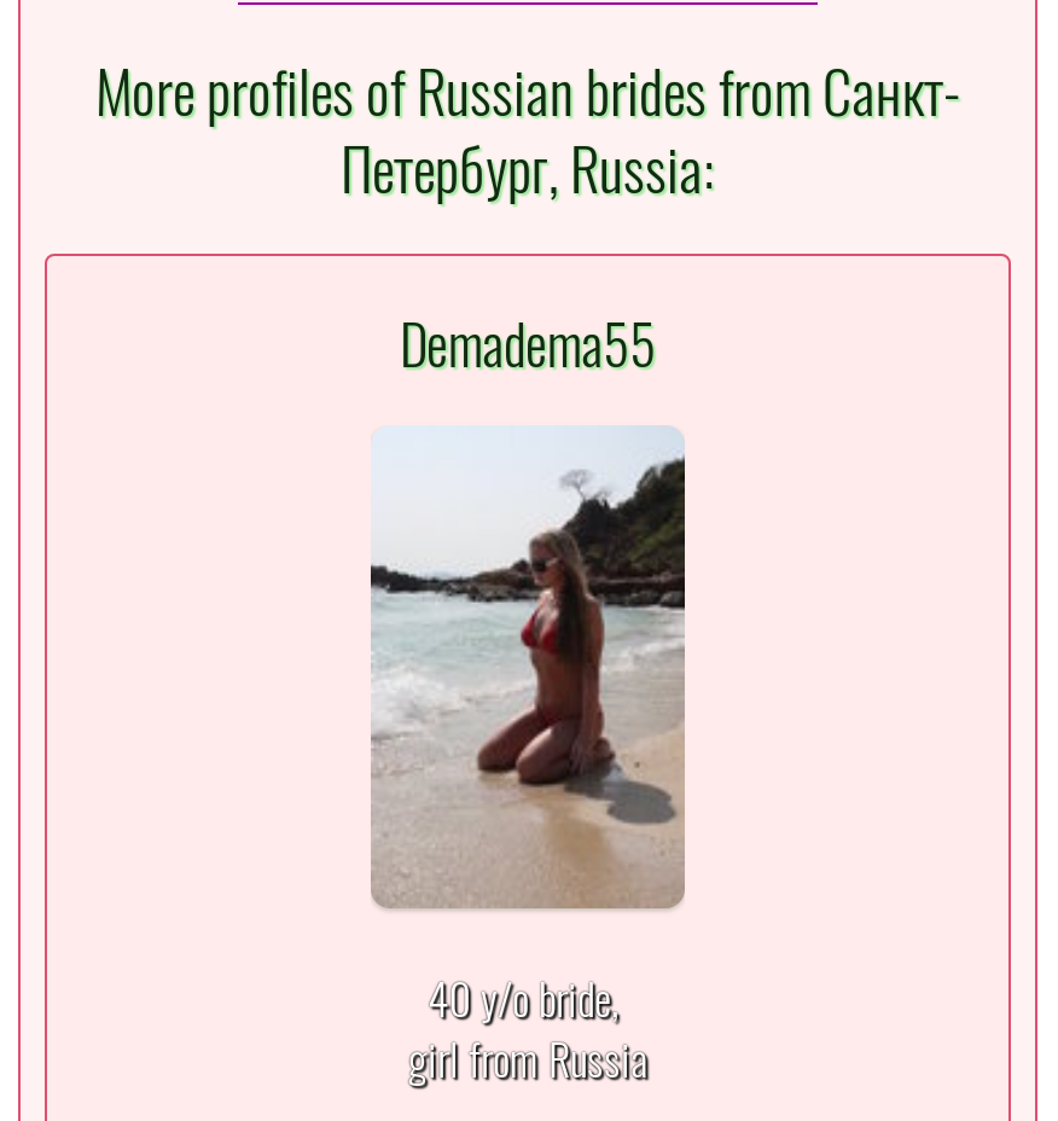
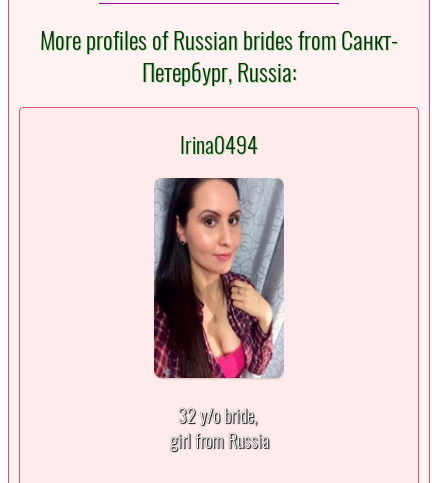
- Demadema55
+ Irina0494

- [image]
- 40 y/o bride,
+ [image]
+ 32 y/o bride,
